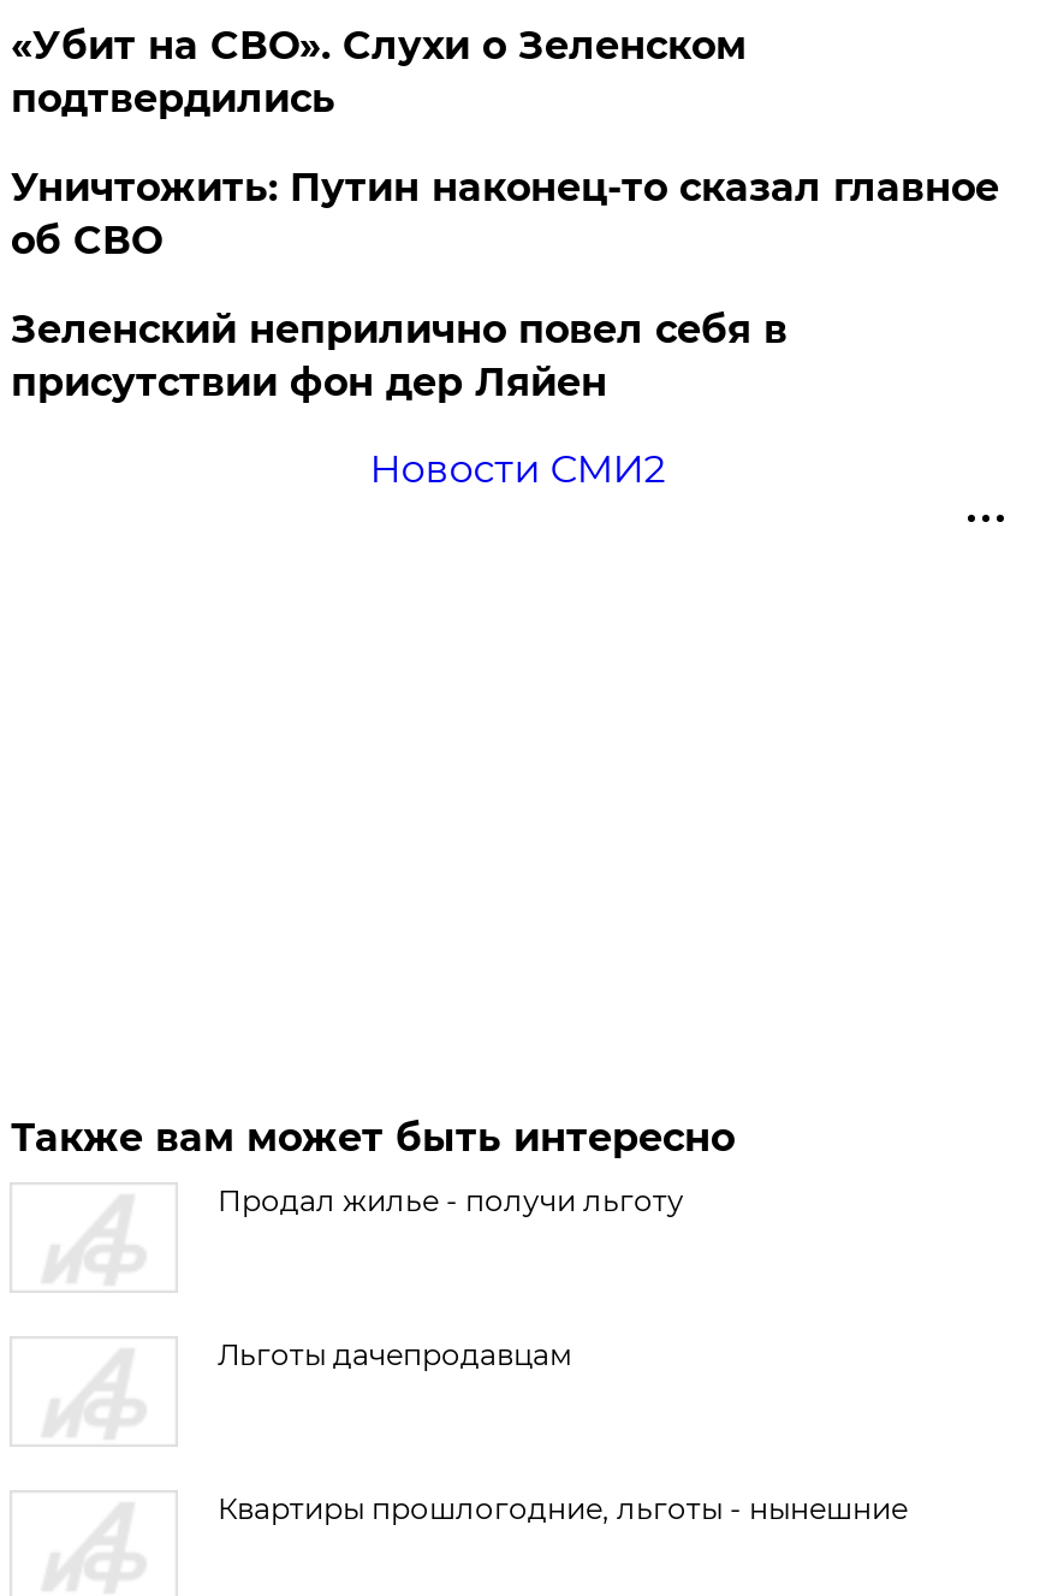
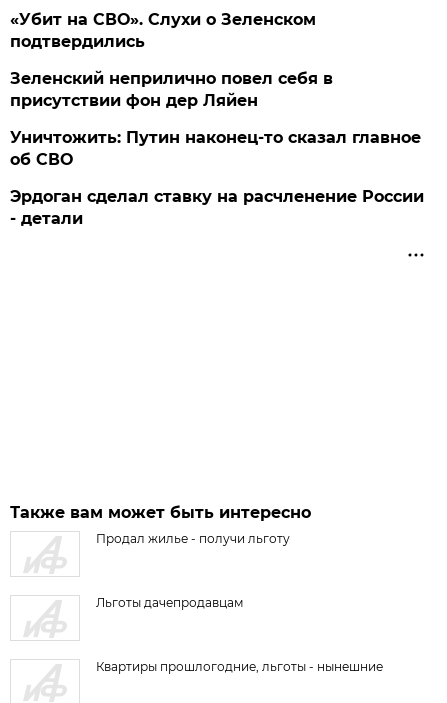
moved down: Уничтожить: Путин наконец-то сказал главное | об СВО

moved up: Зеленский неприлично повел cебя в | присутствии фон дер Ляйен

- Новости СМИ2
+ Эрдоган сделал ставку на расчленение России
+ - детали
